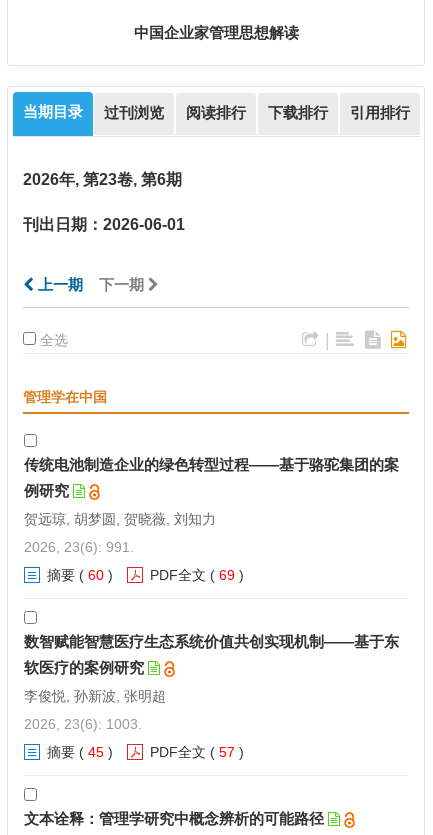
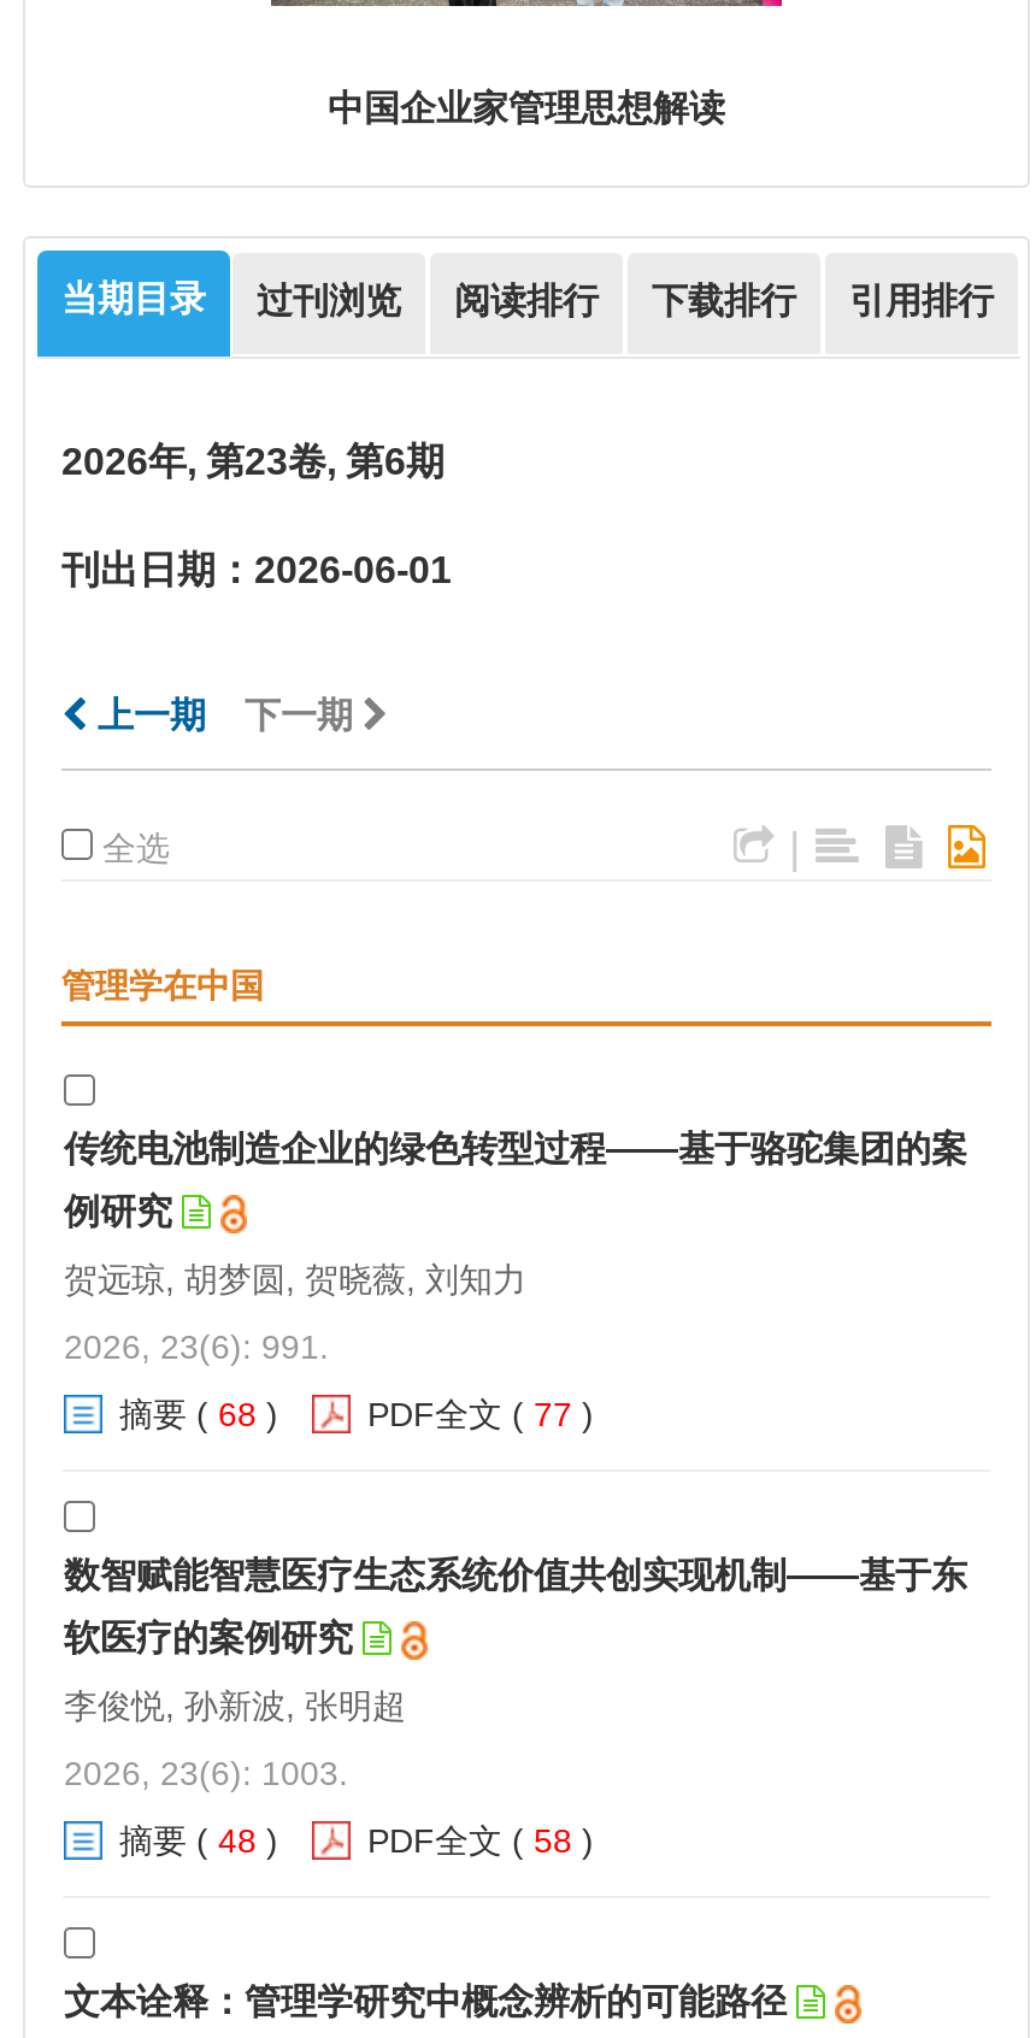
- 摘要( 60)
+ 摘要( 68)

- PDF全文 ( 69)
+ PDF全文 ( 77)

- 摘要( 45)
+ 摘要( 48)

- PDF全文 ( 57)
+ PDF全文 ( 58)
